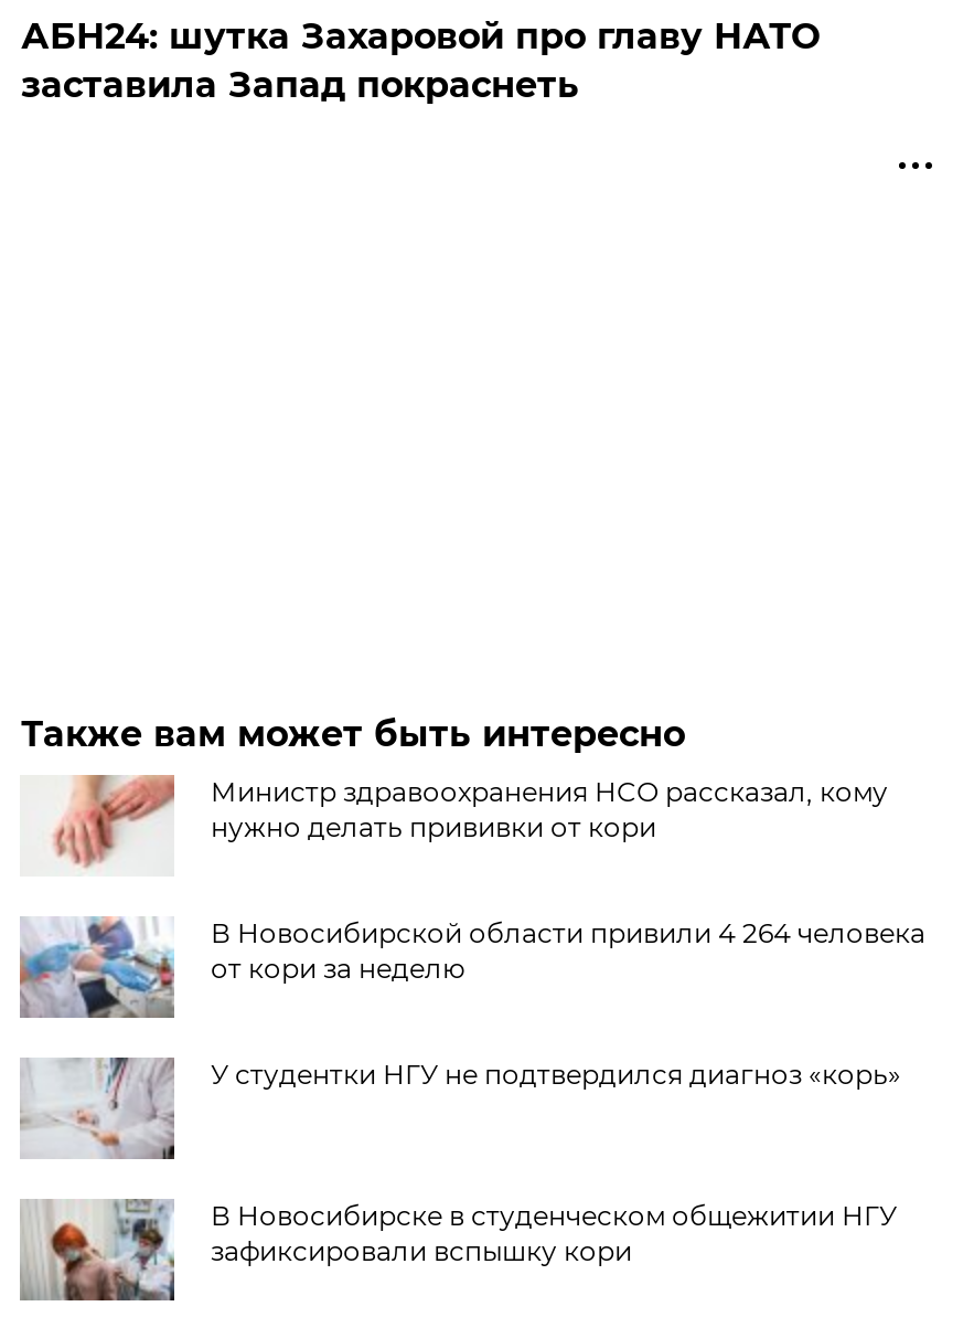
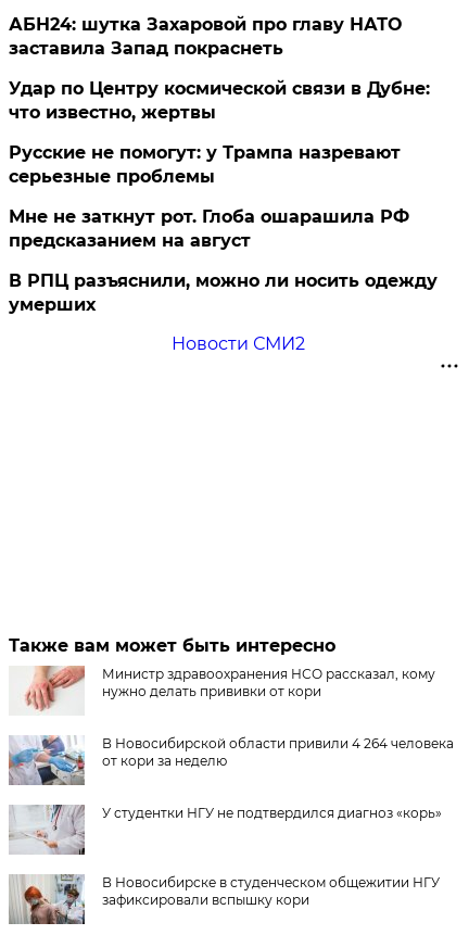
+ Удар по Центру космической связи в Дубне:
+ что известно, жертвы
+ Русские не помогут: у Трампа назревают
+ серьезные проблемы
+ Мне не заткнут рот. Глоба ошарашила РФ
+ предсказанием на август
+ В РПЦ разъяснили, можно ли носить одежду
+ умерших
+ Новости СМИ2
